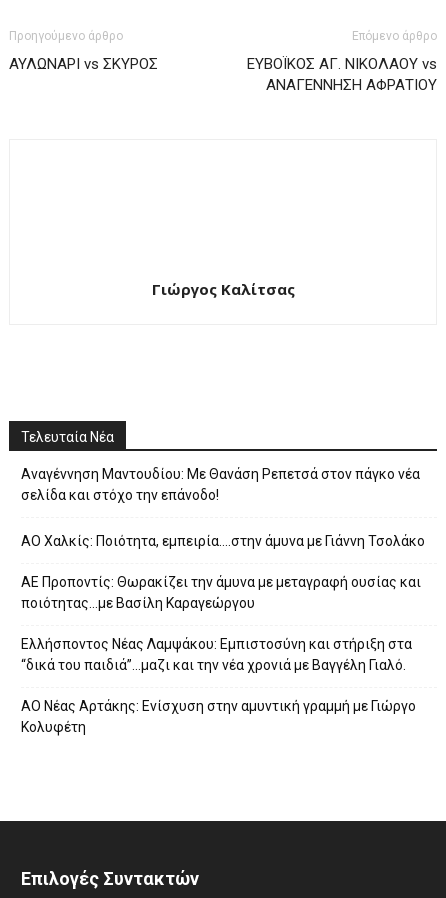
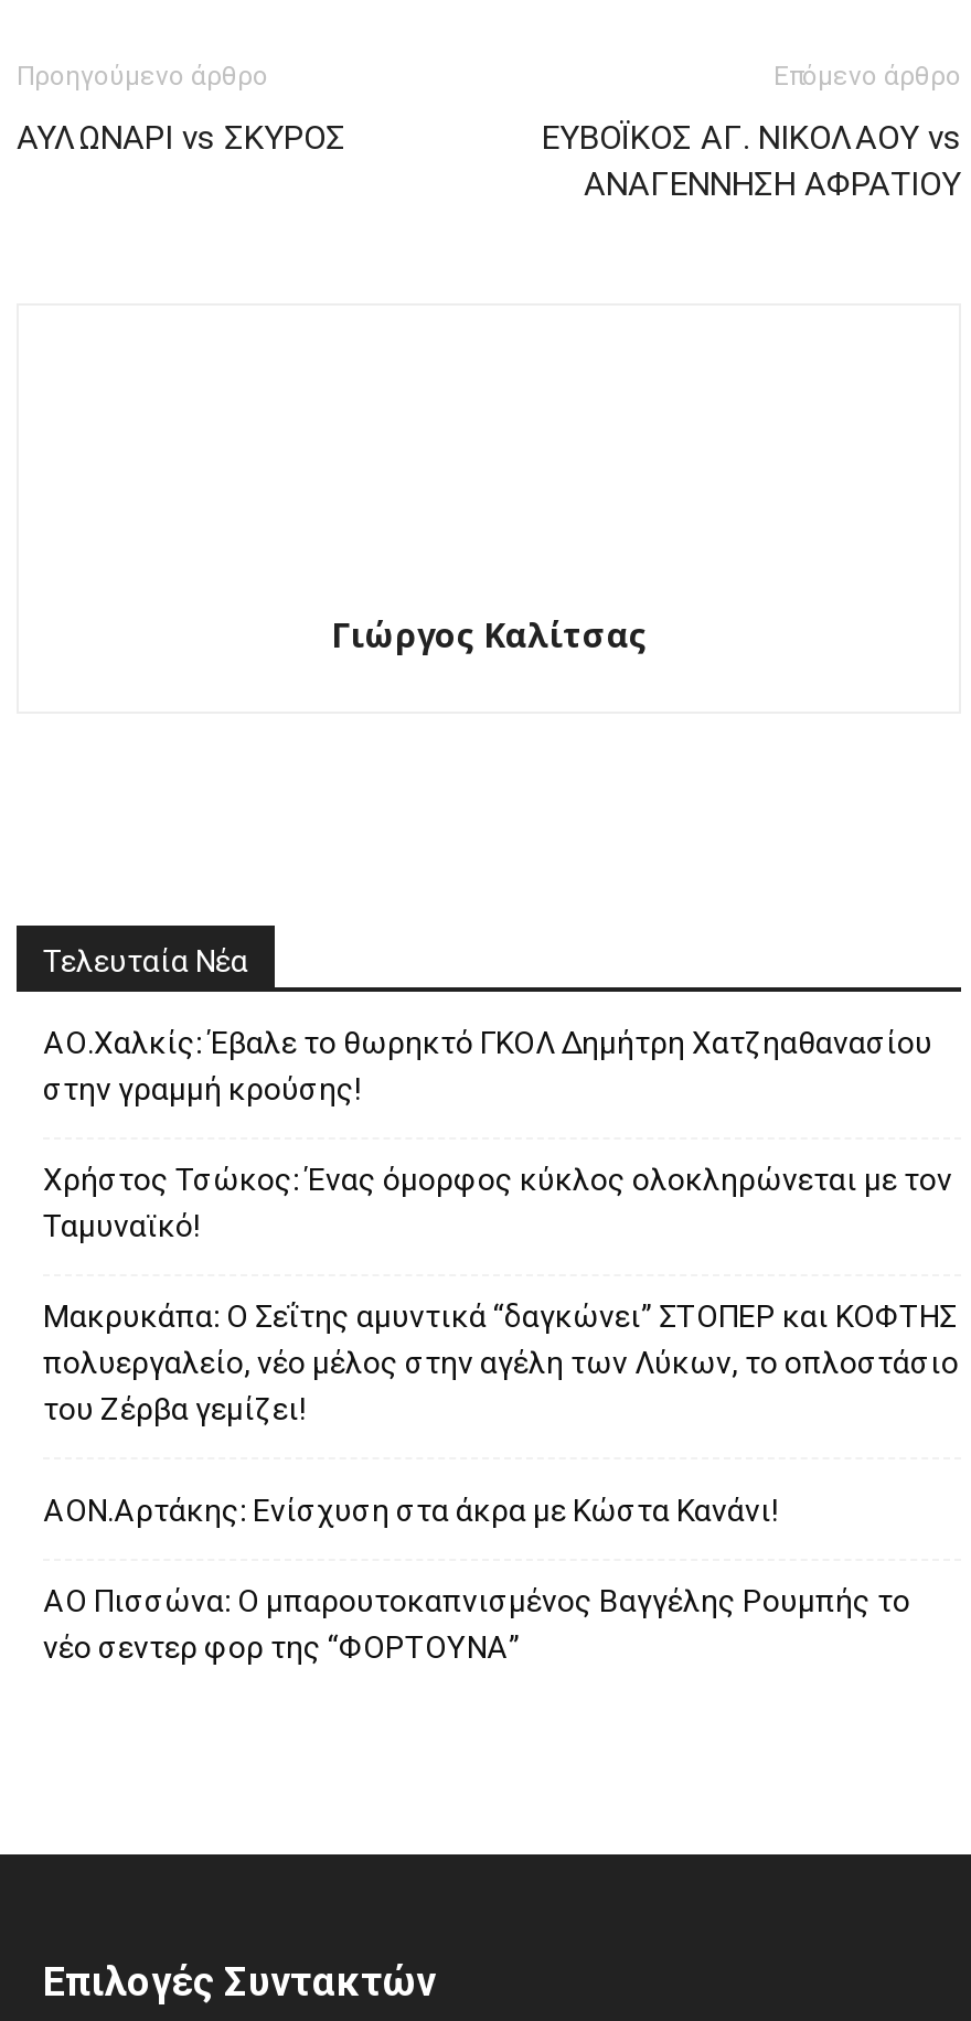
- Αναγέννηση Μαντουδίου: Με Θανάση Ρεπετσά στον πάγκο νέα
- σελίδα και στόχο την επάνοδο!
+ ΑΟ.Χαλκίς: Έβαλε το θωρηκτό ΓΚΟΛ Δημήτρη Χατζηαθανασίου
+ στην γραμμή κρούσης!

- ΑΟ Χαλκίς: Ποιότητα, εμπειρία….στην άμυνα με Γιάννη Τσολάκο
+ Χρήστος Τσώκος: Ένας όμορφος κύκλος ολοκληρώνεται με τον
+ Ταμυναϊκό!

- ΑΕ Προποντίς: Θωρακίζει την άμυνα με μεταγραφή ουσίας και
- ποιότητας…με Βασίλη Καραγεώργου
+ Μακρυκάπα: Ο Σεΐτης αμυντικά “δαγκώνει” ΣΤΟΠΕΡ και ΚΟΦΤΗΣ
+ πολυεργαλείο, νέο μέλος στην αγέλη των Λύκων, το οπλοστάσιο
+ του Ζέρβα γεμίζει!

- Eλλήσποντος Νέας Λαμψάκου: Εμπιστοσύνη και στήριξη στα
- “δικά του παιδιά”…μαζι και την νέα χρονιά με Βαγγέλη Γιαλό.
+ ΑΟΝ.Αρτάκης: Ενίσχυση στα άκρα με Κώστα Κανάνι!

- ΑΟ Νέας Αρτάκης: Ενίσχυση στην αμυντική γραμμή με Γιώργο
- Κολυφέτη
+ ΑΟ Πισσώνα: Ο μπαρουτοκαπνισμένος Βαγγέλης Ρουμπής το
+ νέο σεντερ φορ της “ΦΟΡΤΟΥΝΑ”
